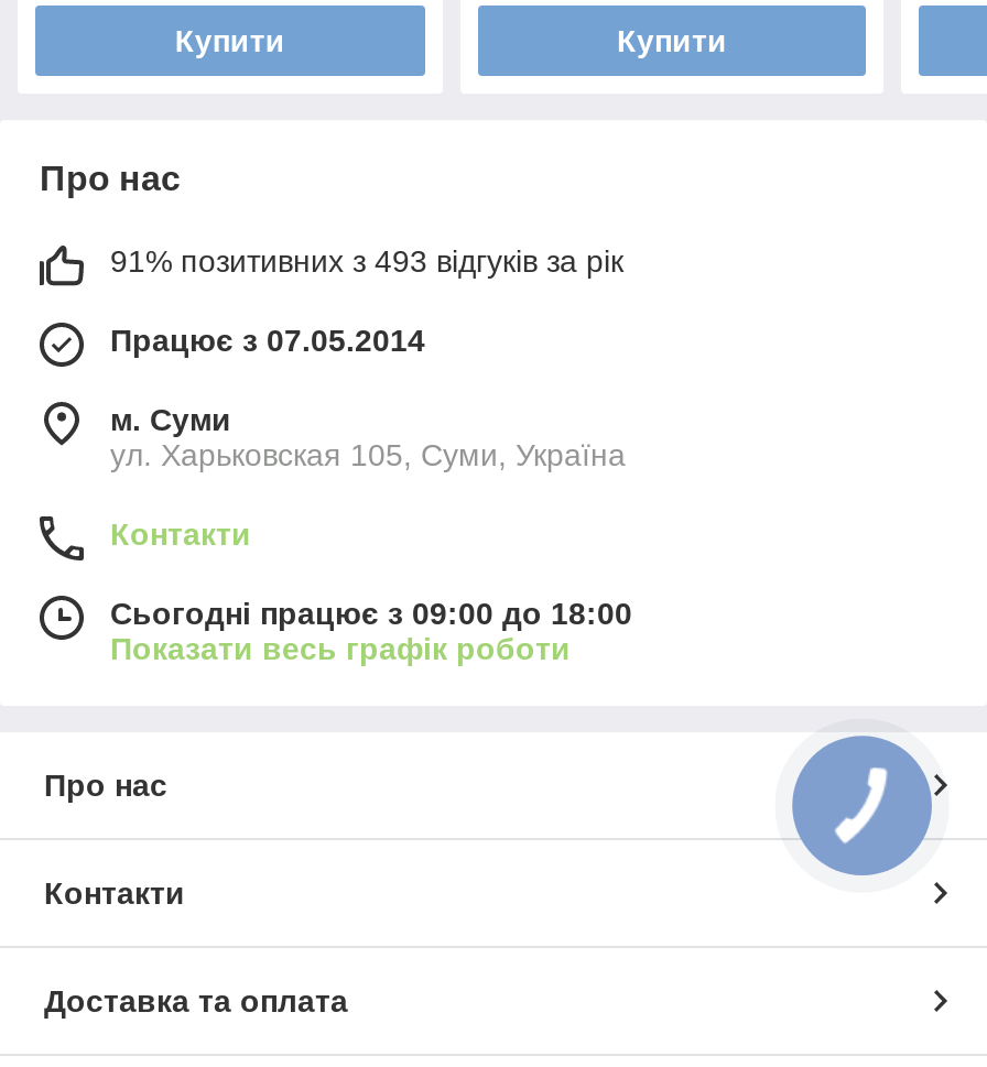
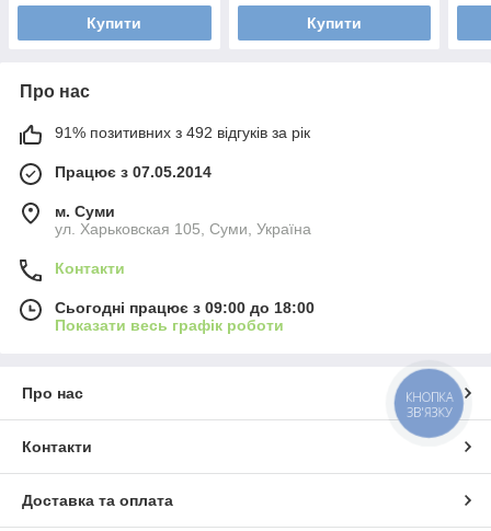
- 91% позитивних з 493 відгуків за рік
+ 91% позитивних з 492 відгуків за рік

+ КНОПКА
+ ЗВ'ЯЗКУ
